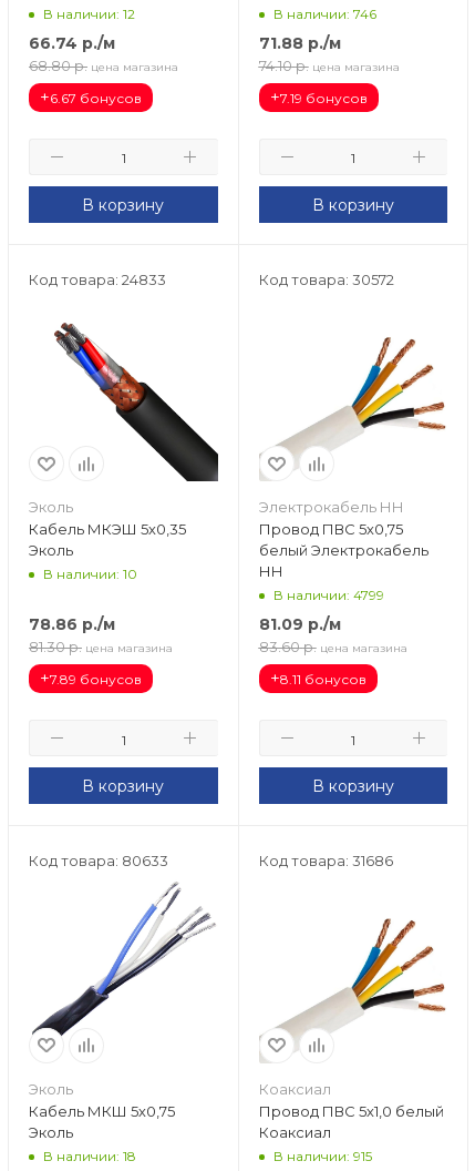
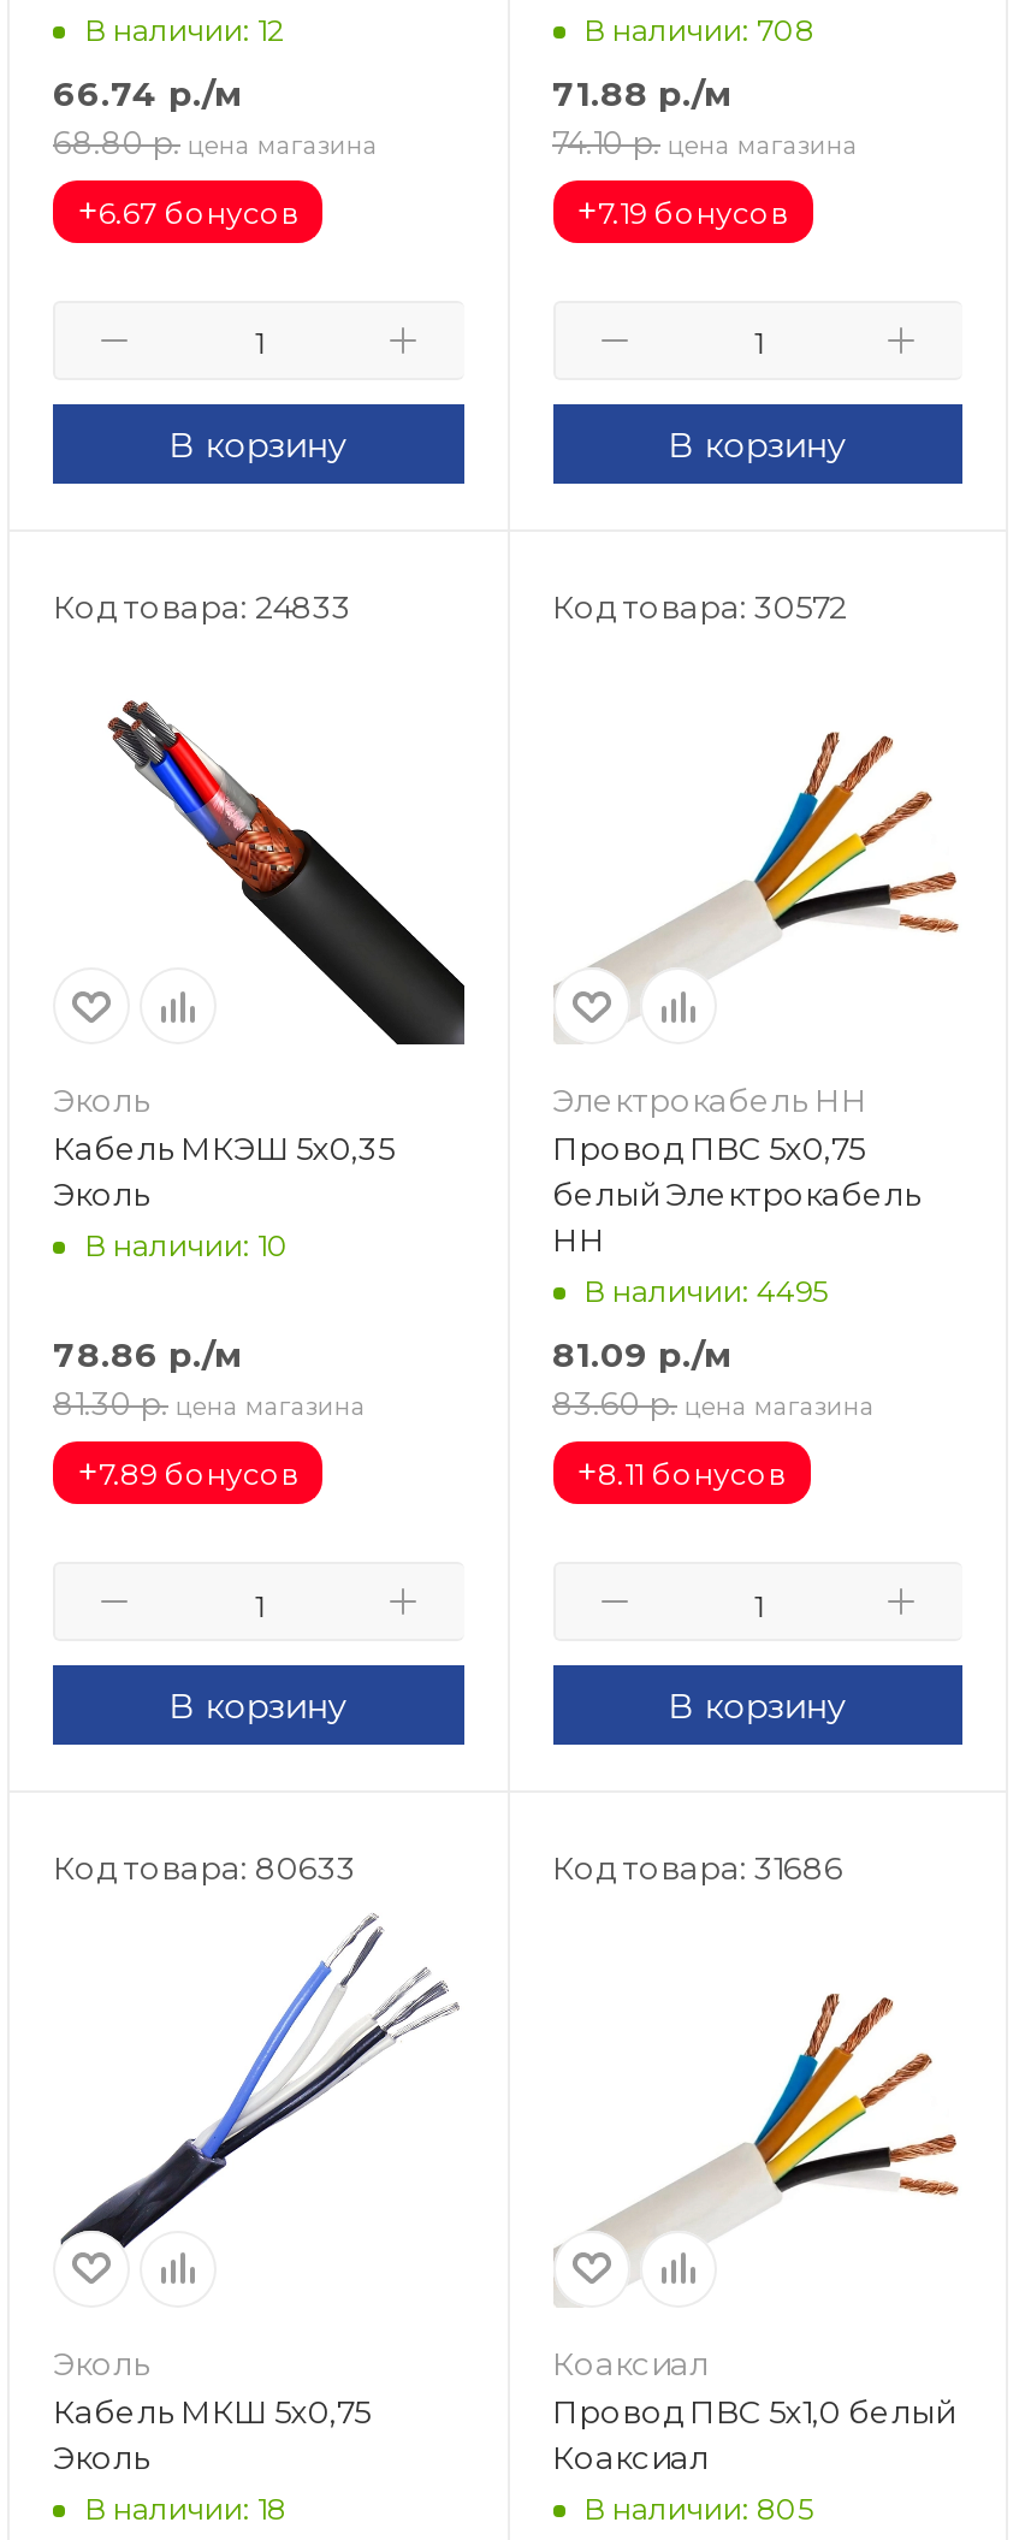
- В наличии: 746
+ В наличии: 708

- В наличии: 4799
+ В наличии: 4495

- В наличии: 915
+ В наличии: 805
